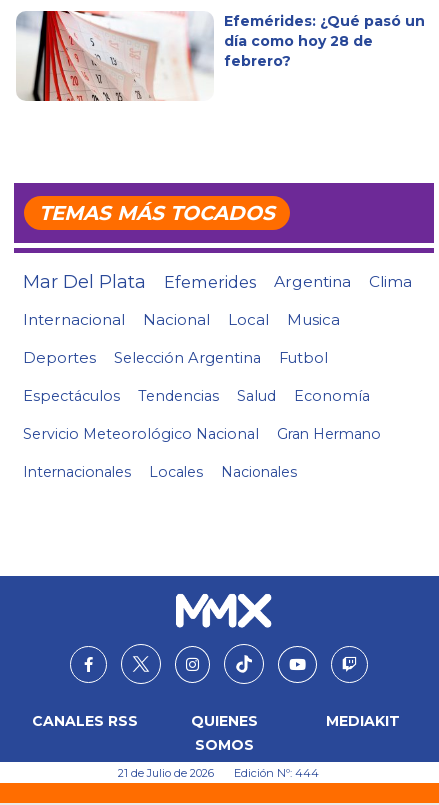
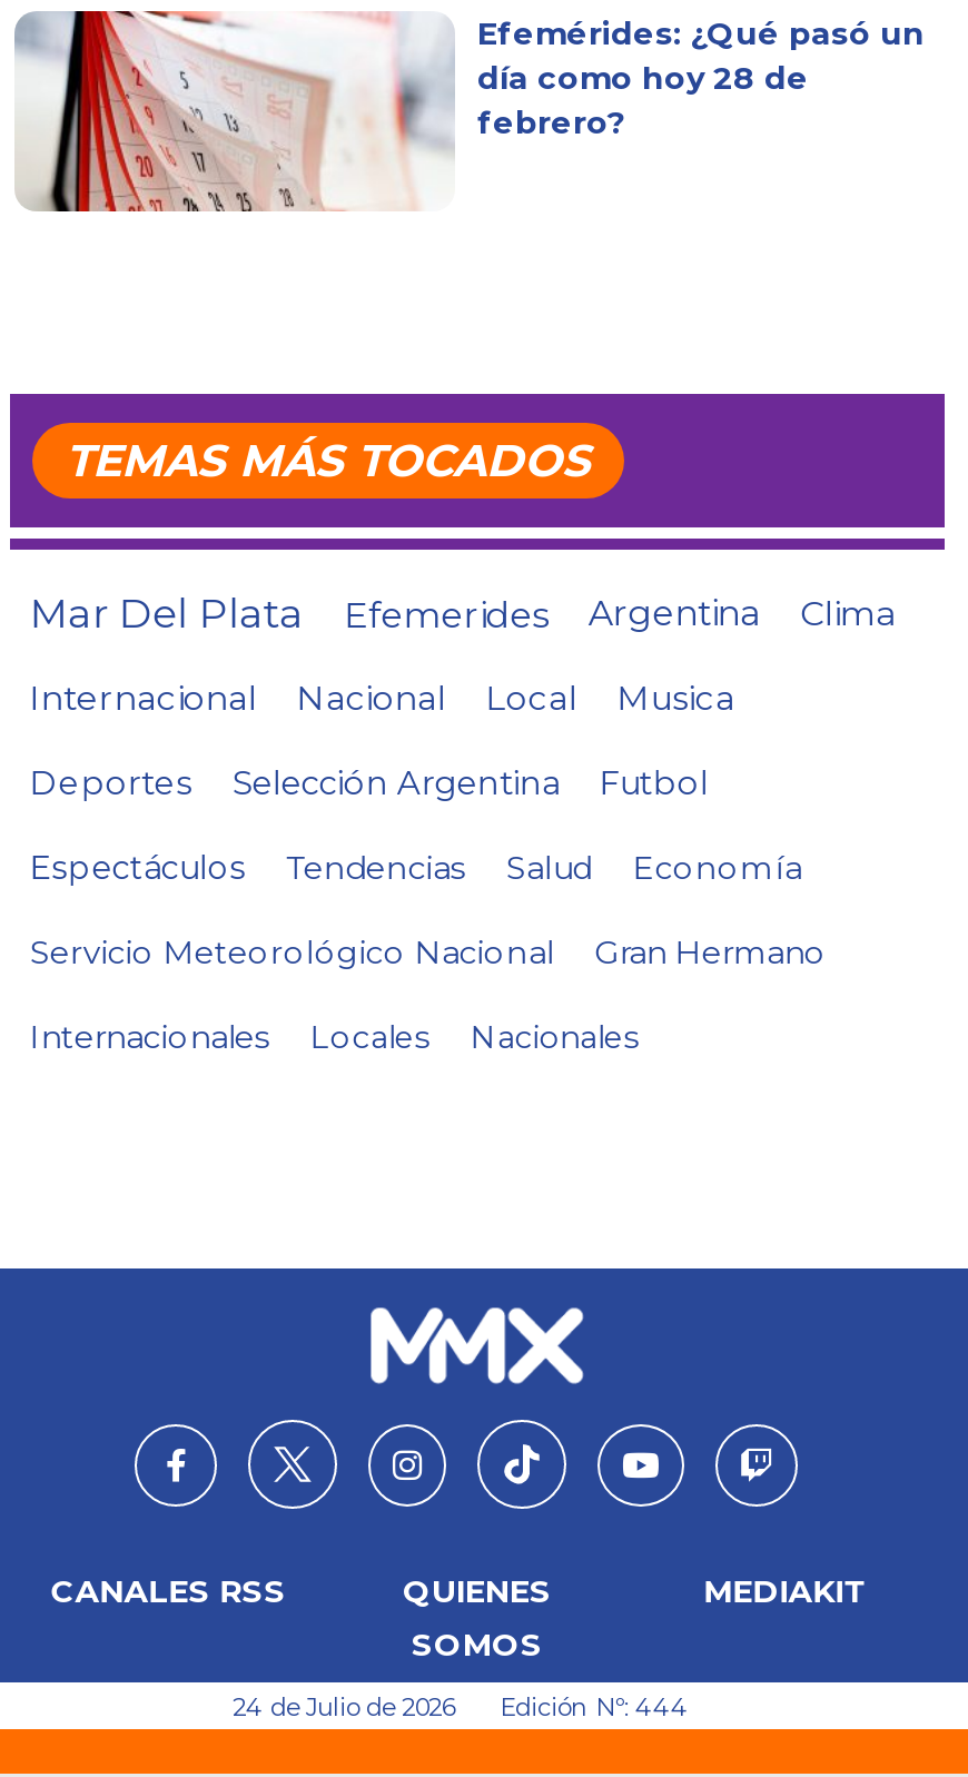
- 21 de Julio de 2026 Edición Nº: 444
+ 24 de Julio de 2026 Edición Nº: 444
